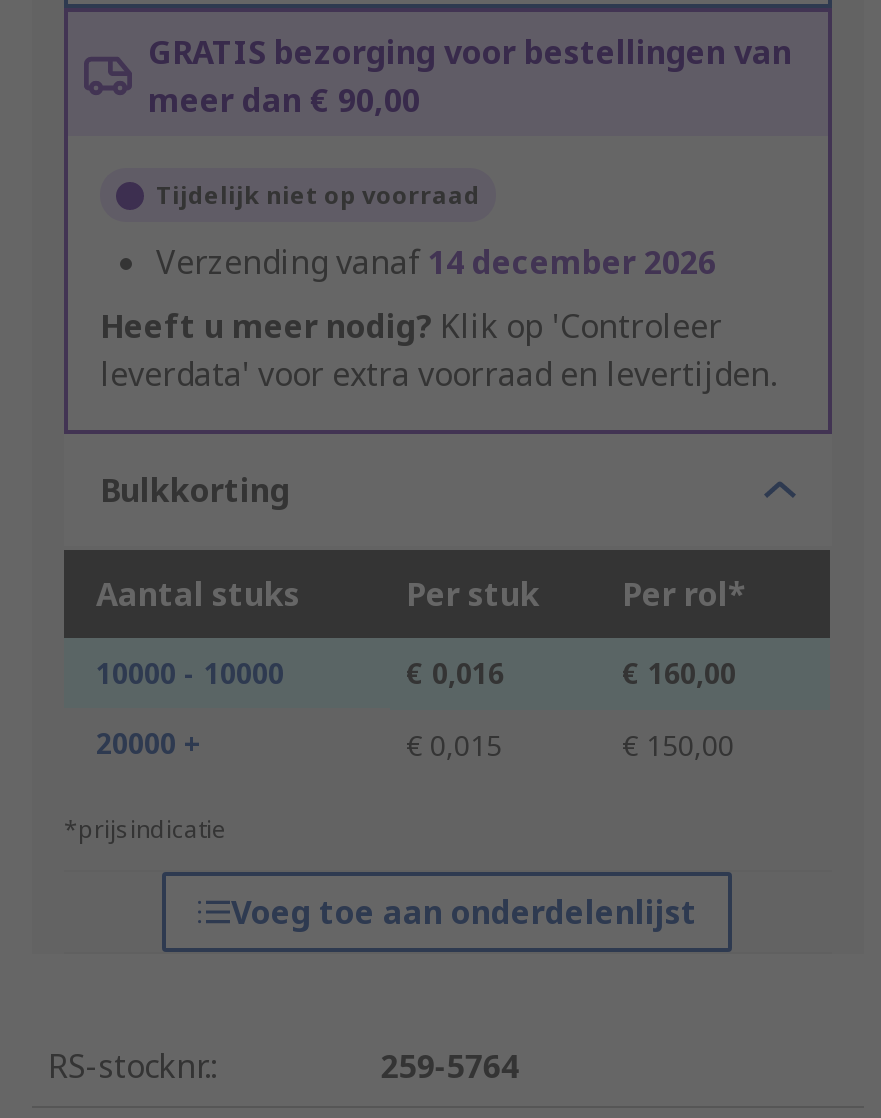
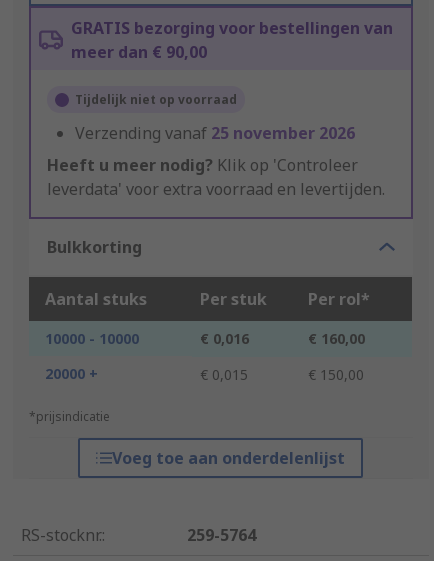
- Verzending vanaf 14 december 2026
+ Verzending vanaf 25 november 2026
